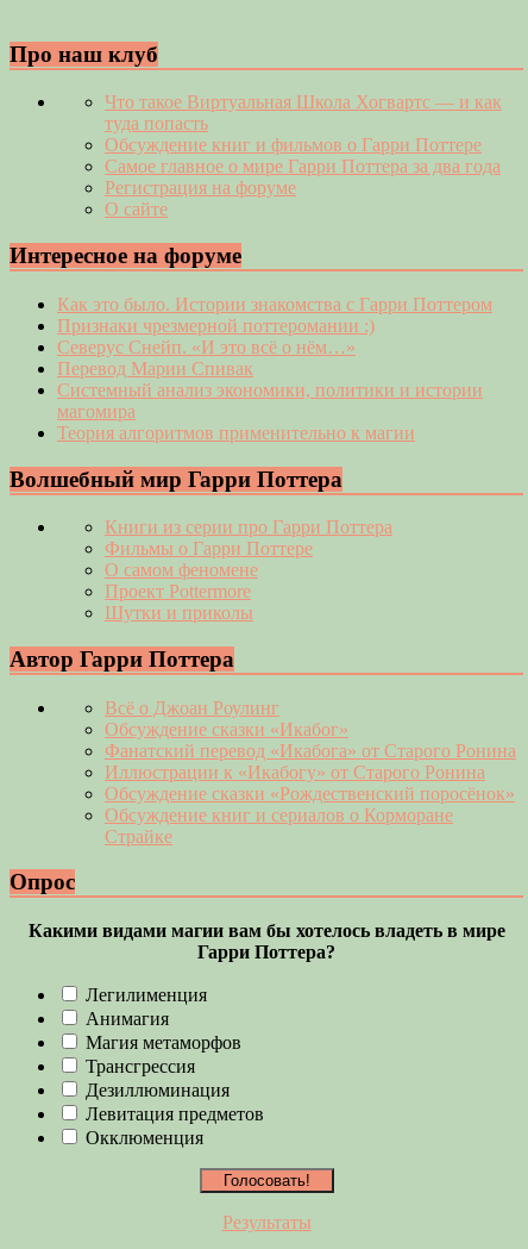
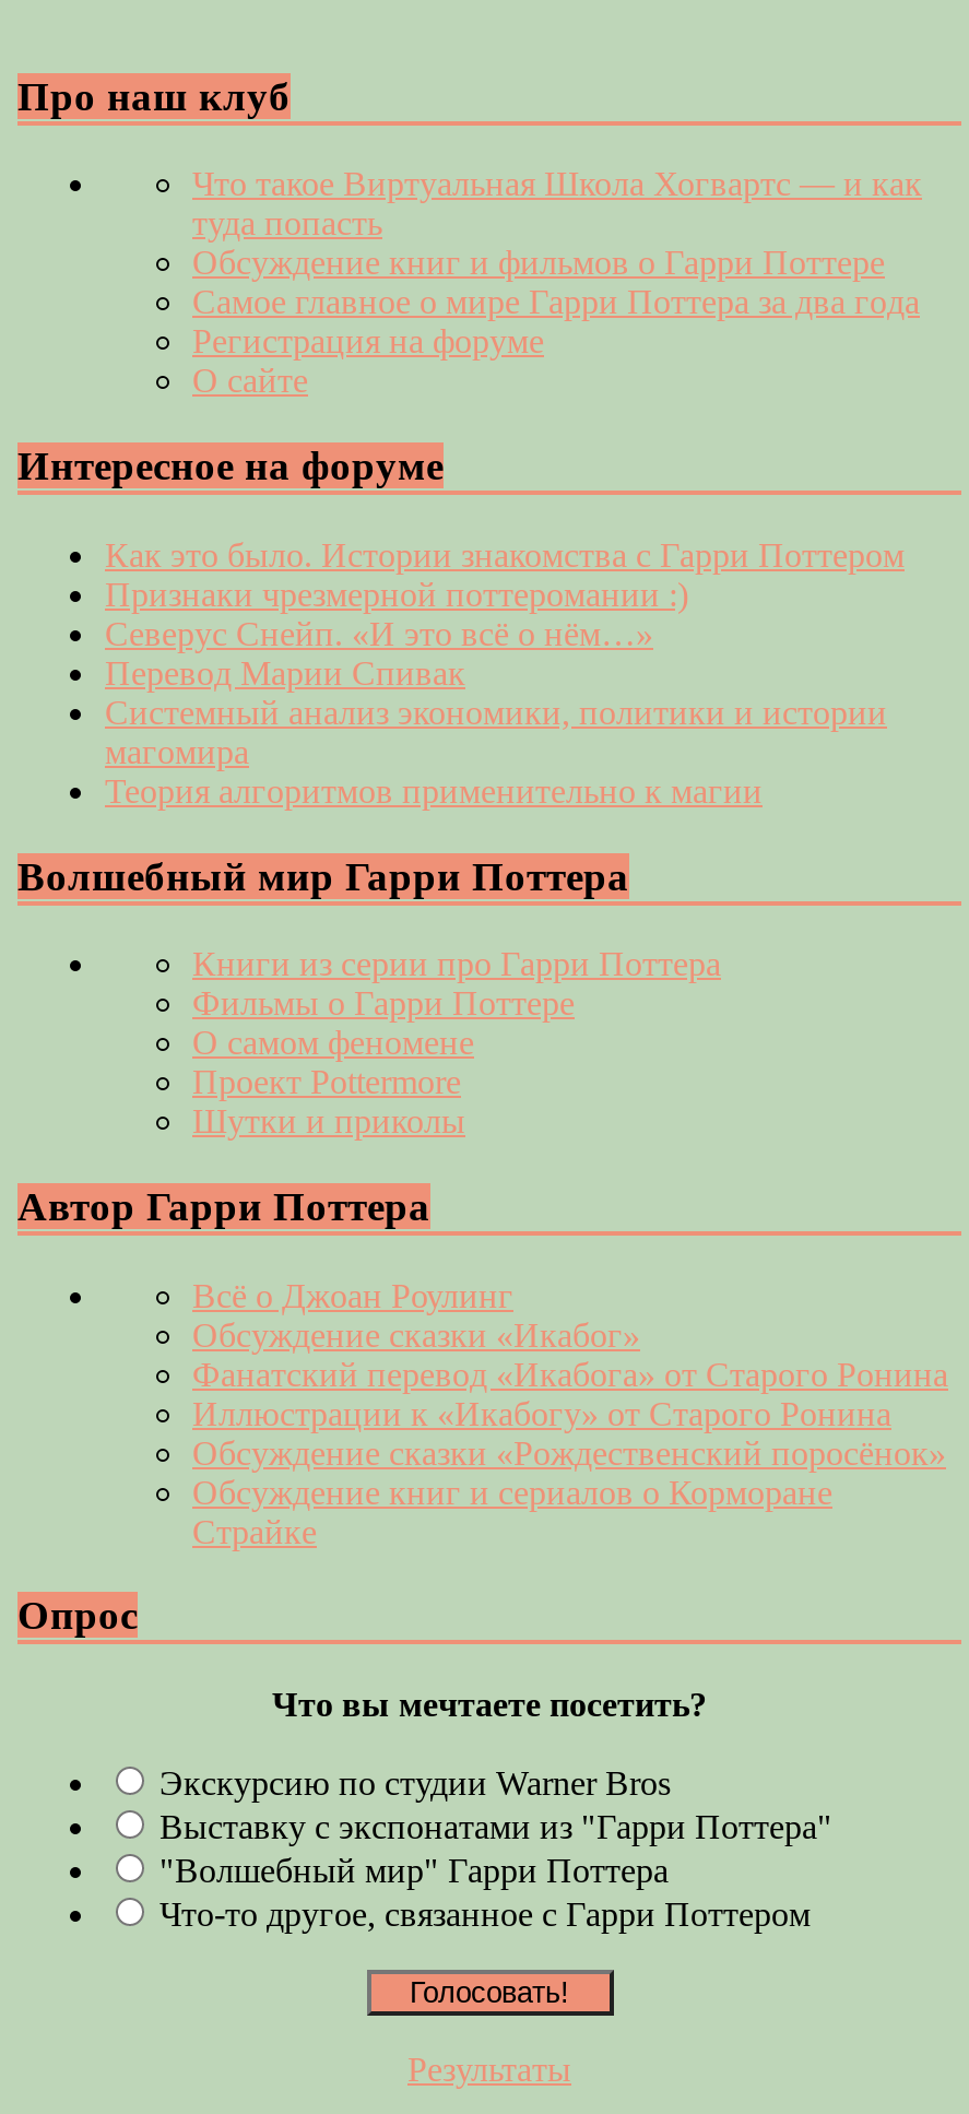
- Какими видами магии вам бы хотелось владеть в мире
- Гарри Поттера?
+ Что вы мечтаете посетить?

- Легилименция
- Анимагия
- Магия метаморфов
- Трансгрессия
- Дезиллюминация
- Левитация предметов
- Окклюменция
+ Экскурсию по студии Warner Bros
+ Выставку с экспонатами из "Гарри Поттера"
+ "Волшебный мир" Гарри Поттера
+ Что-то другое, связанное с Гарри Поттером
